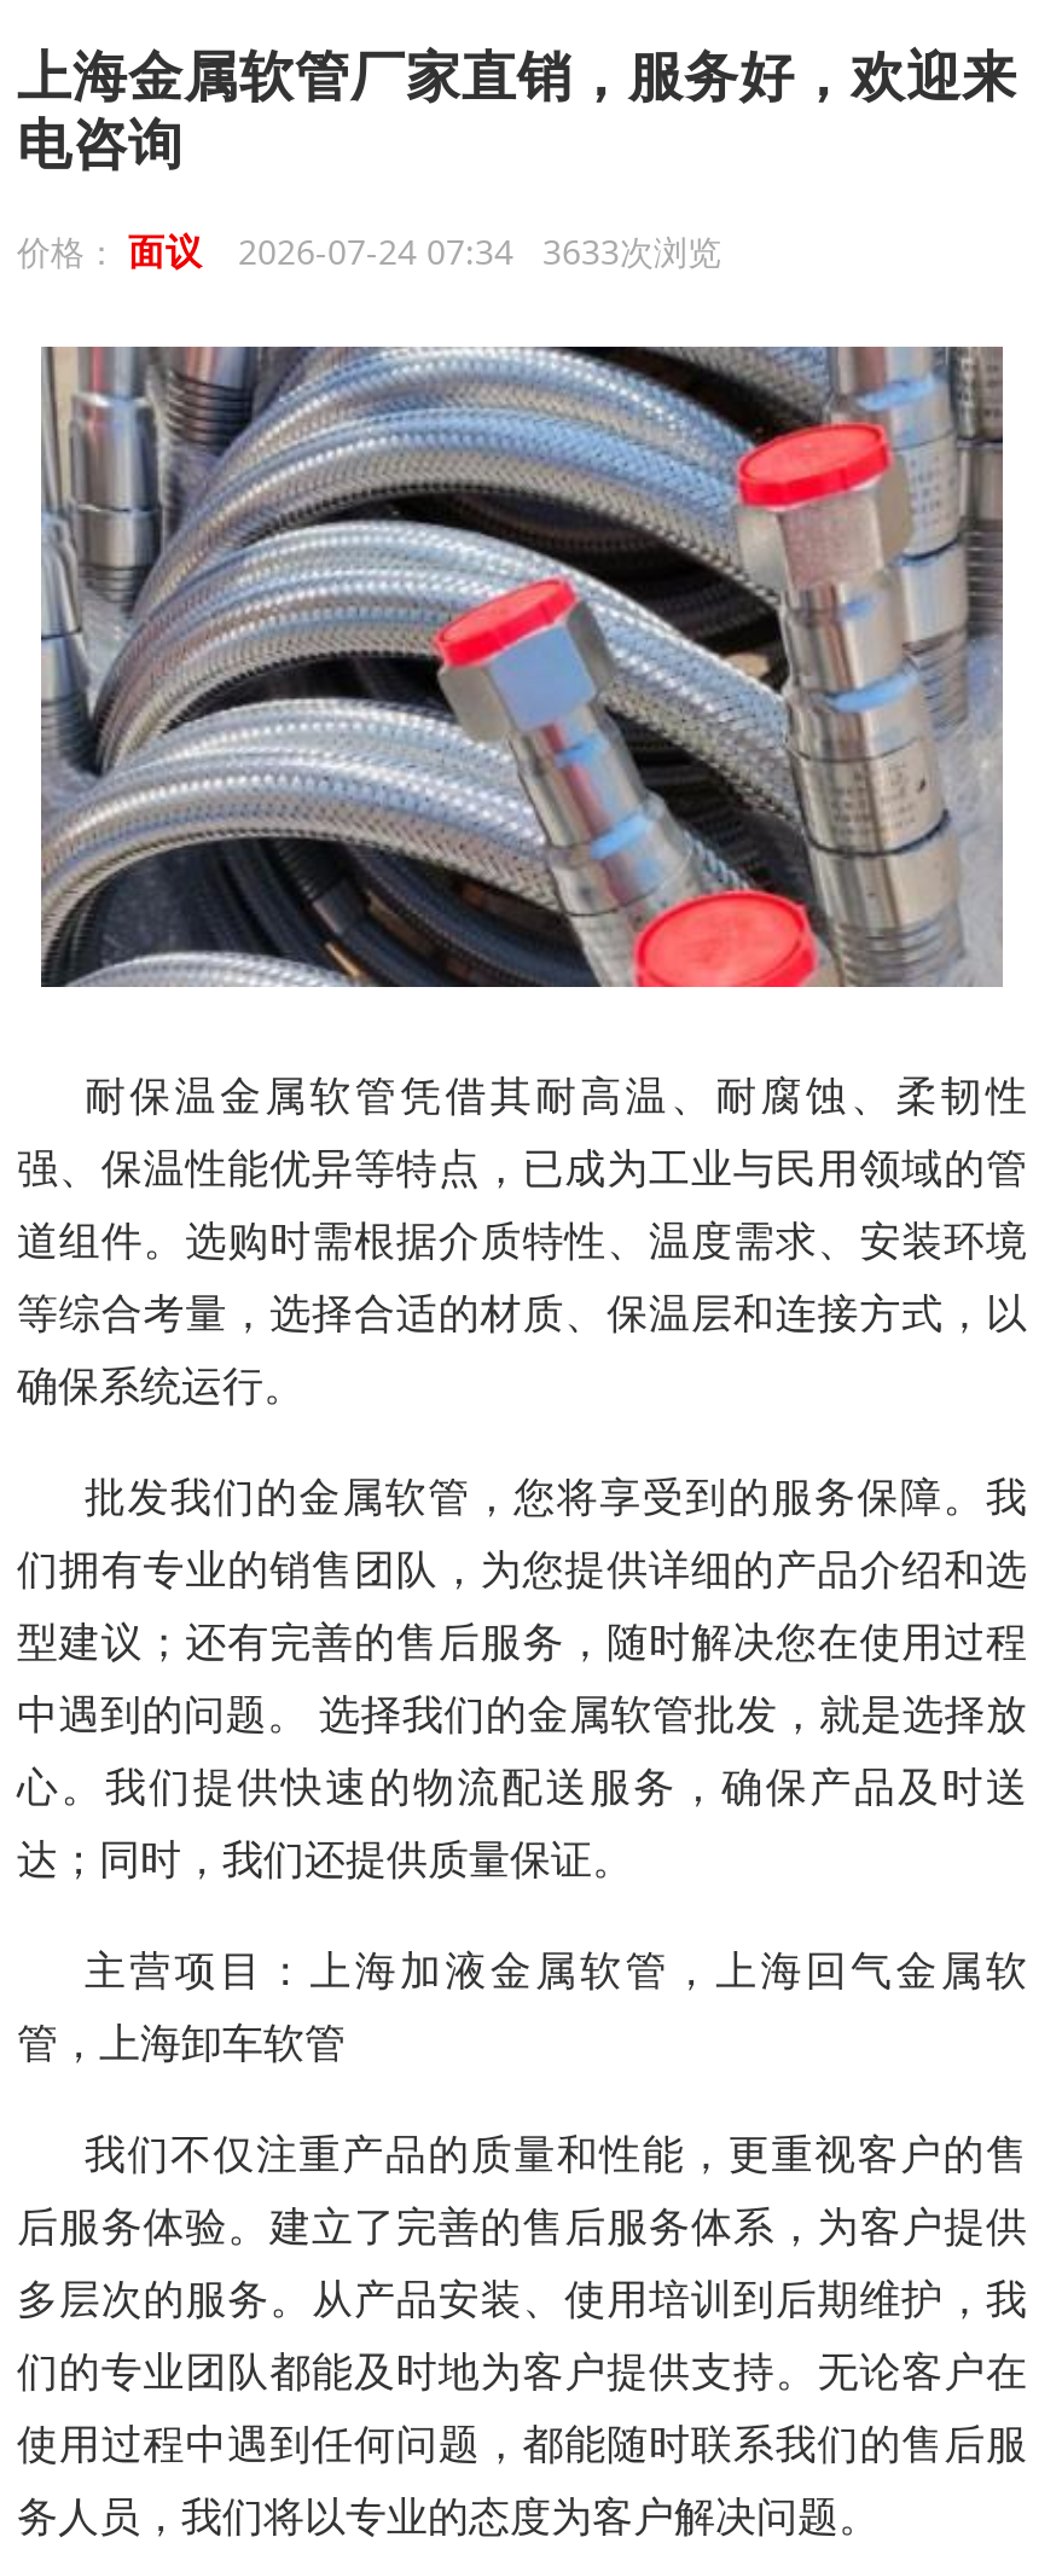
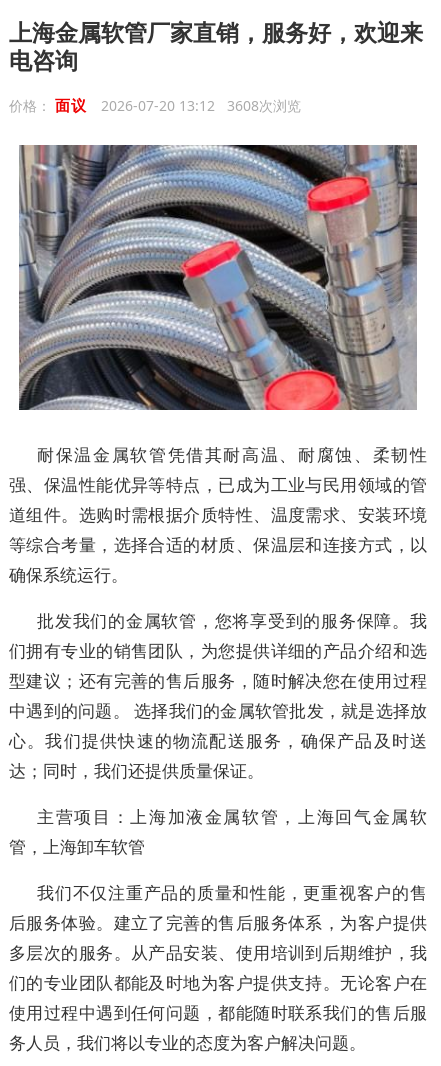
- 价格：面议 2026-07-24 07:34 3633次浏览
+ 价格：面议 2026-07-20 13:12 3608次浏览
